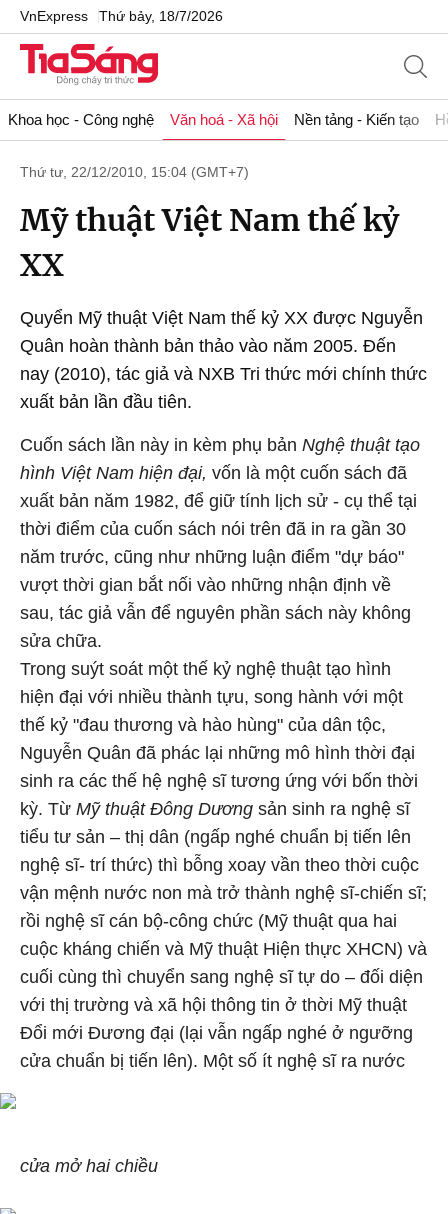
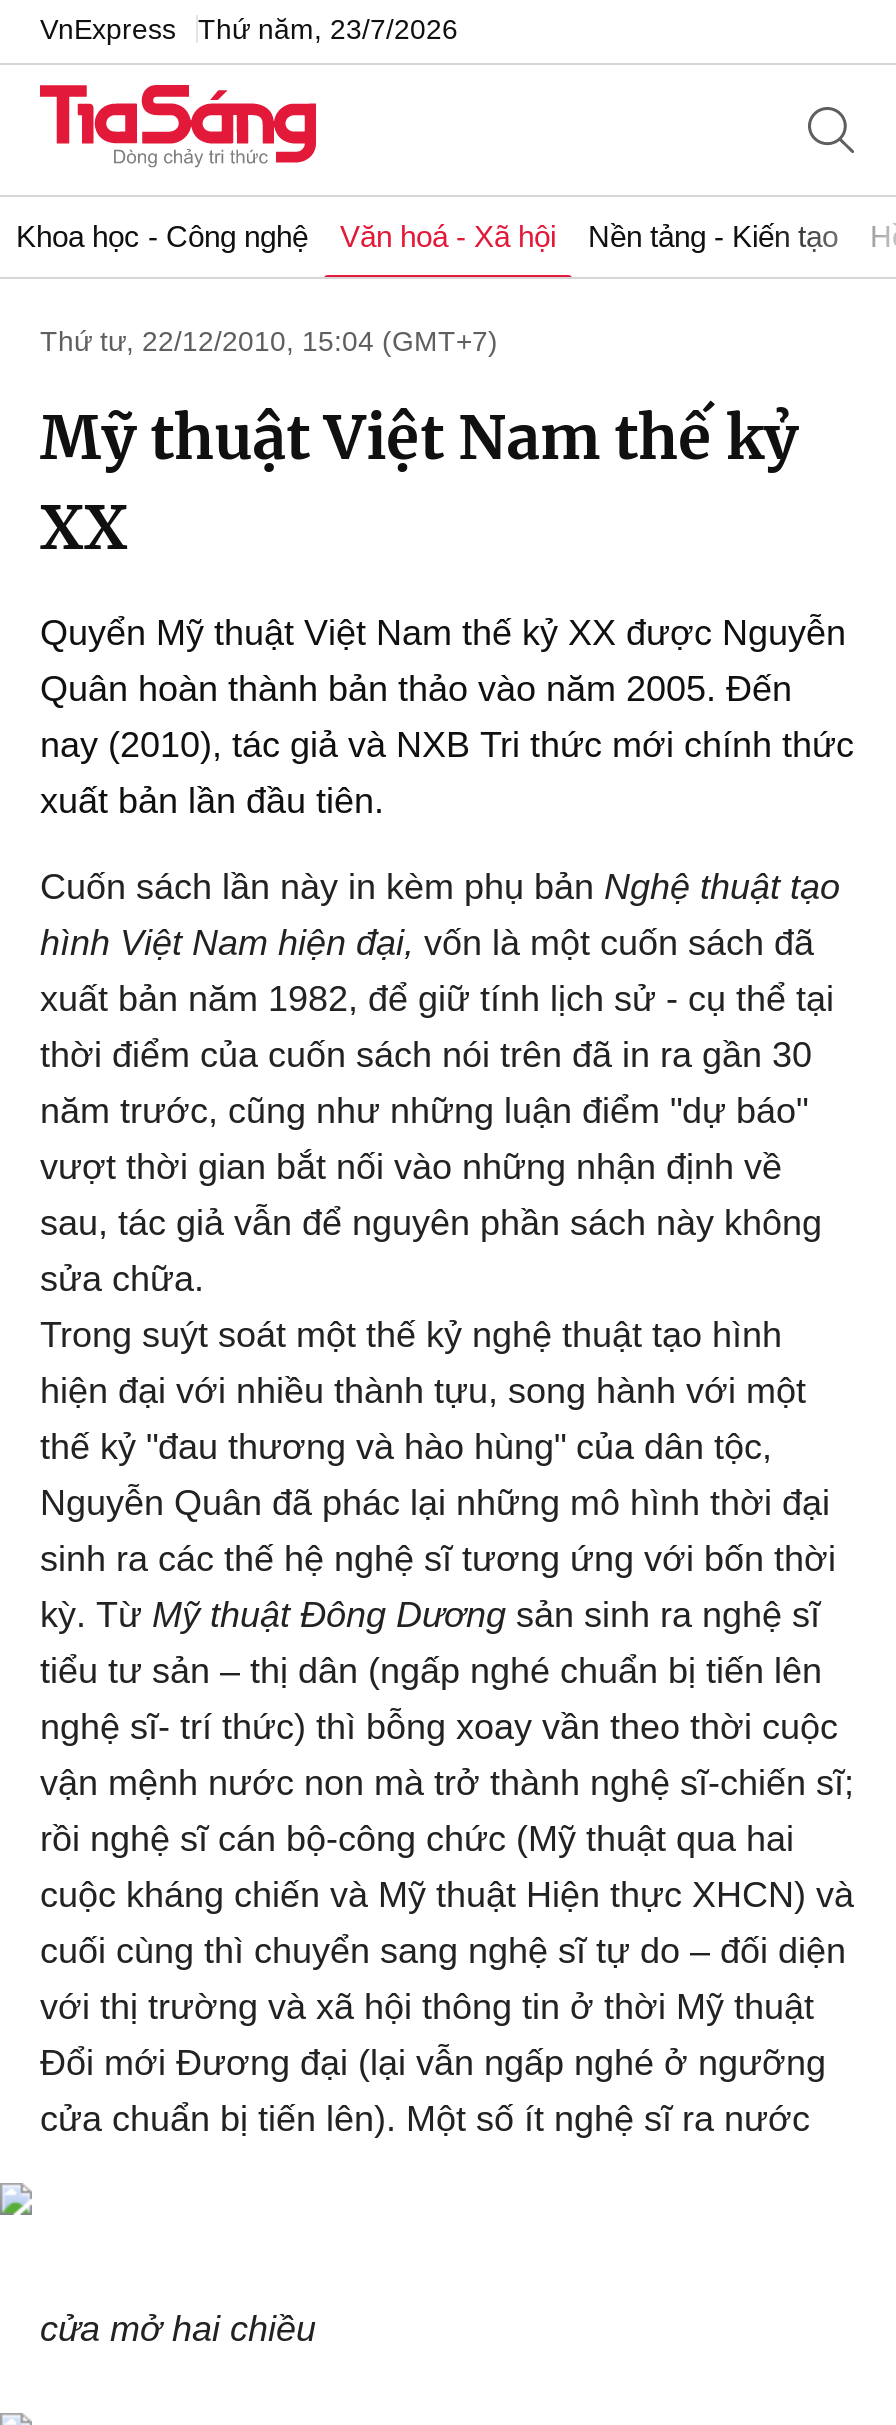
- VnExpress Thứ bảy, 18/7/2026
+ VnExpress Thứ năm, 23/7/2026
